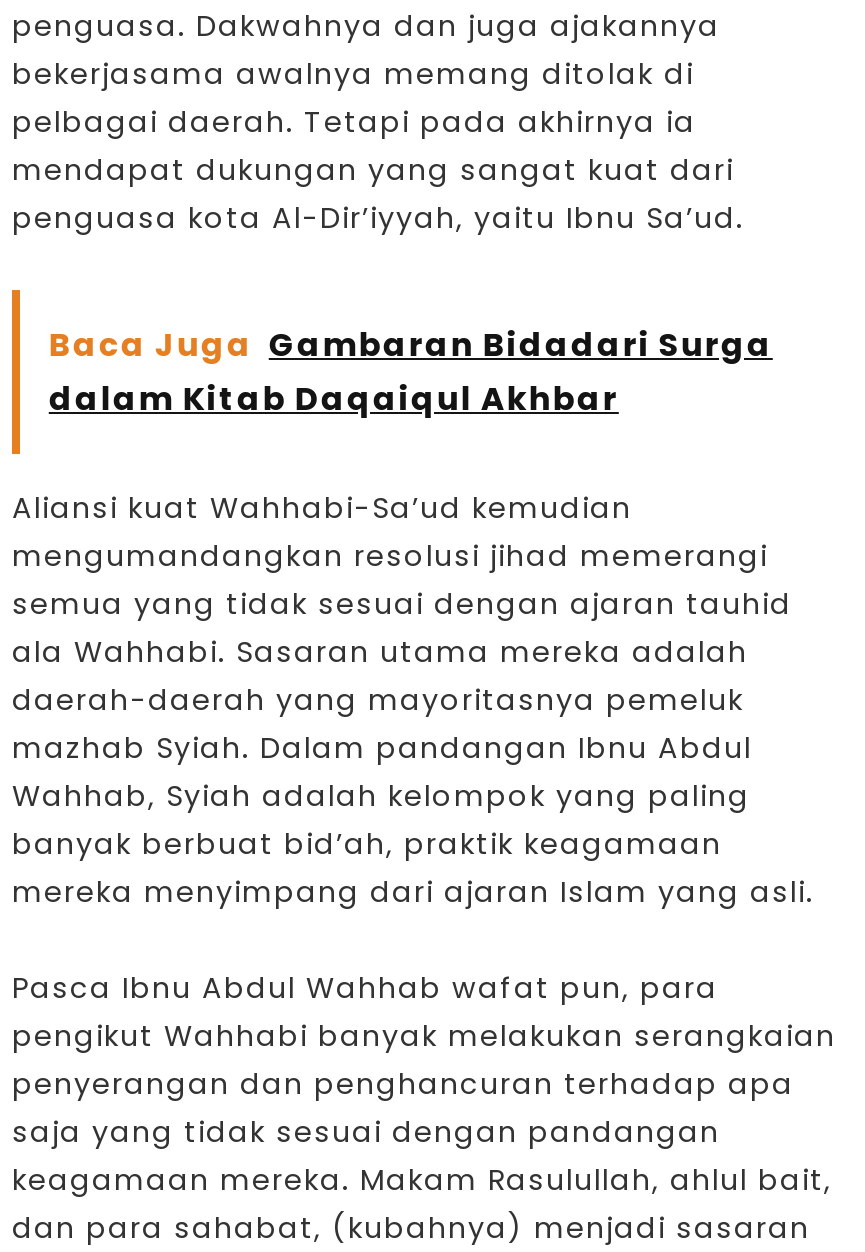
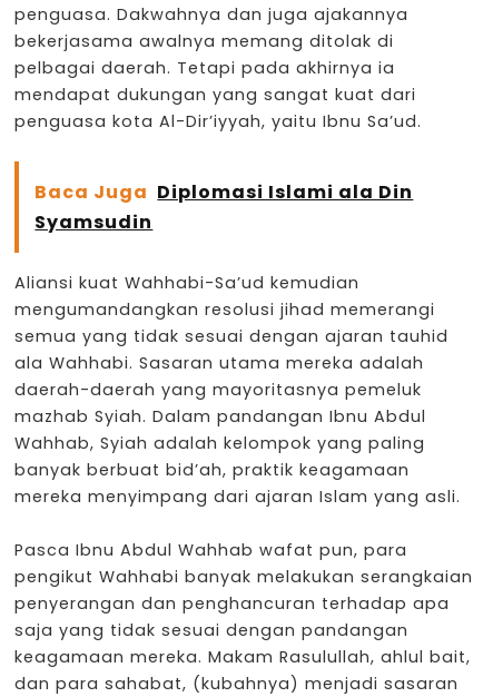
- Baca Juga Gambaran Bidadari Surga
- dalam Kitab Daqaiqul Akhbar
+ Baca Juga Diplomasi Islami ala Din
+ Syamsudin
